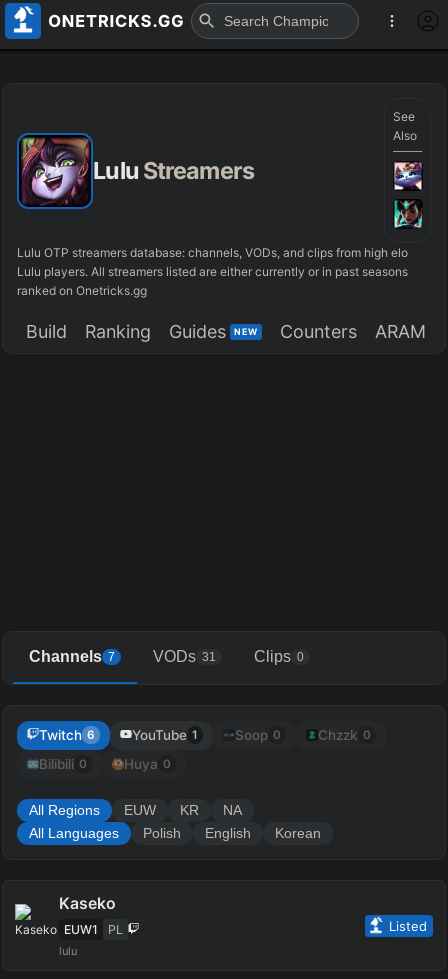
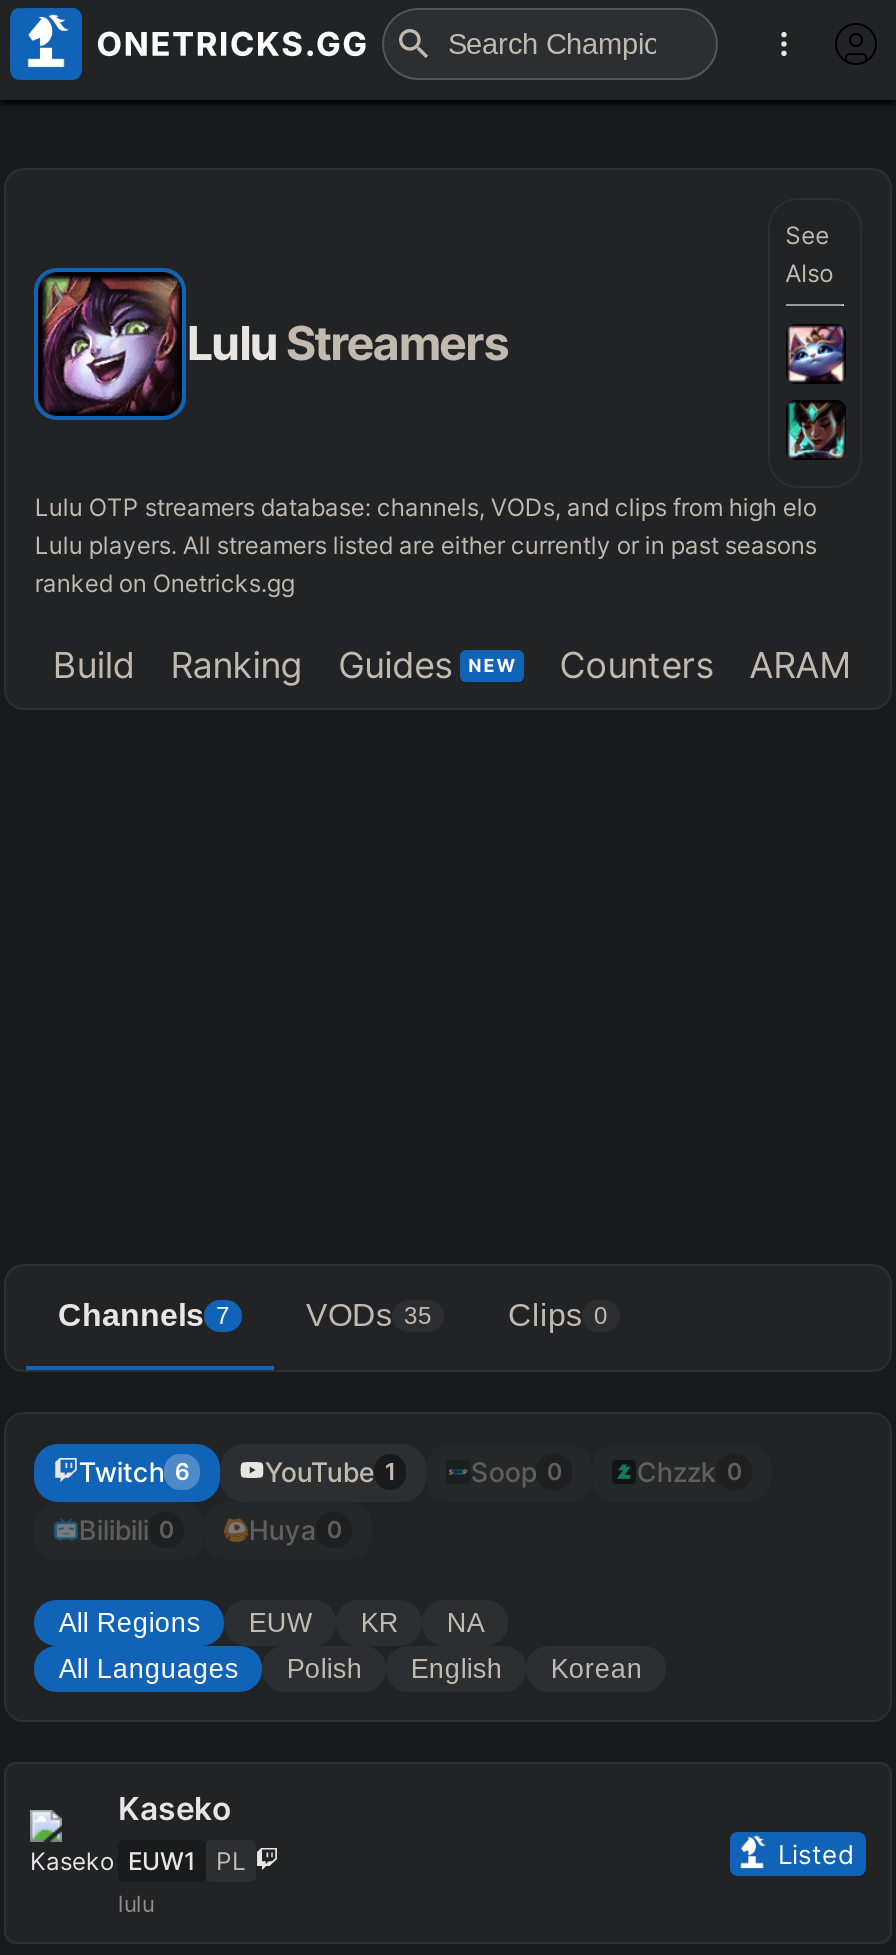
- VODs 31
+ VODs 35
